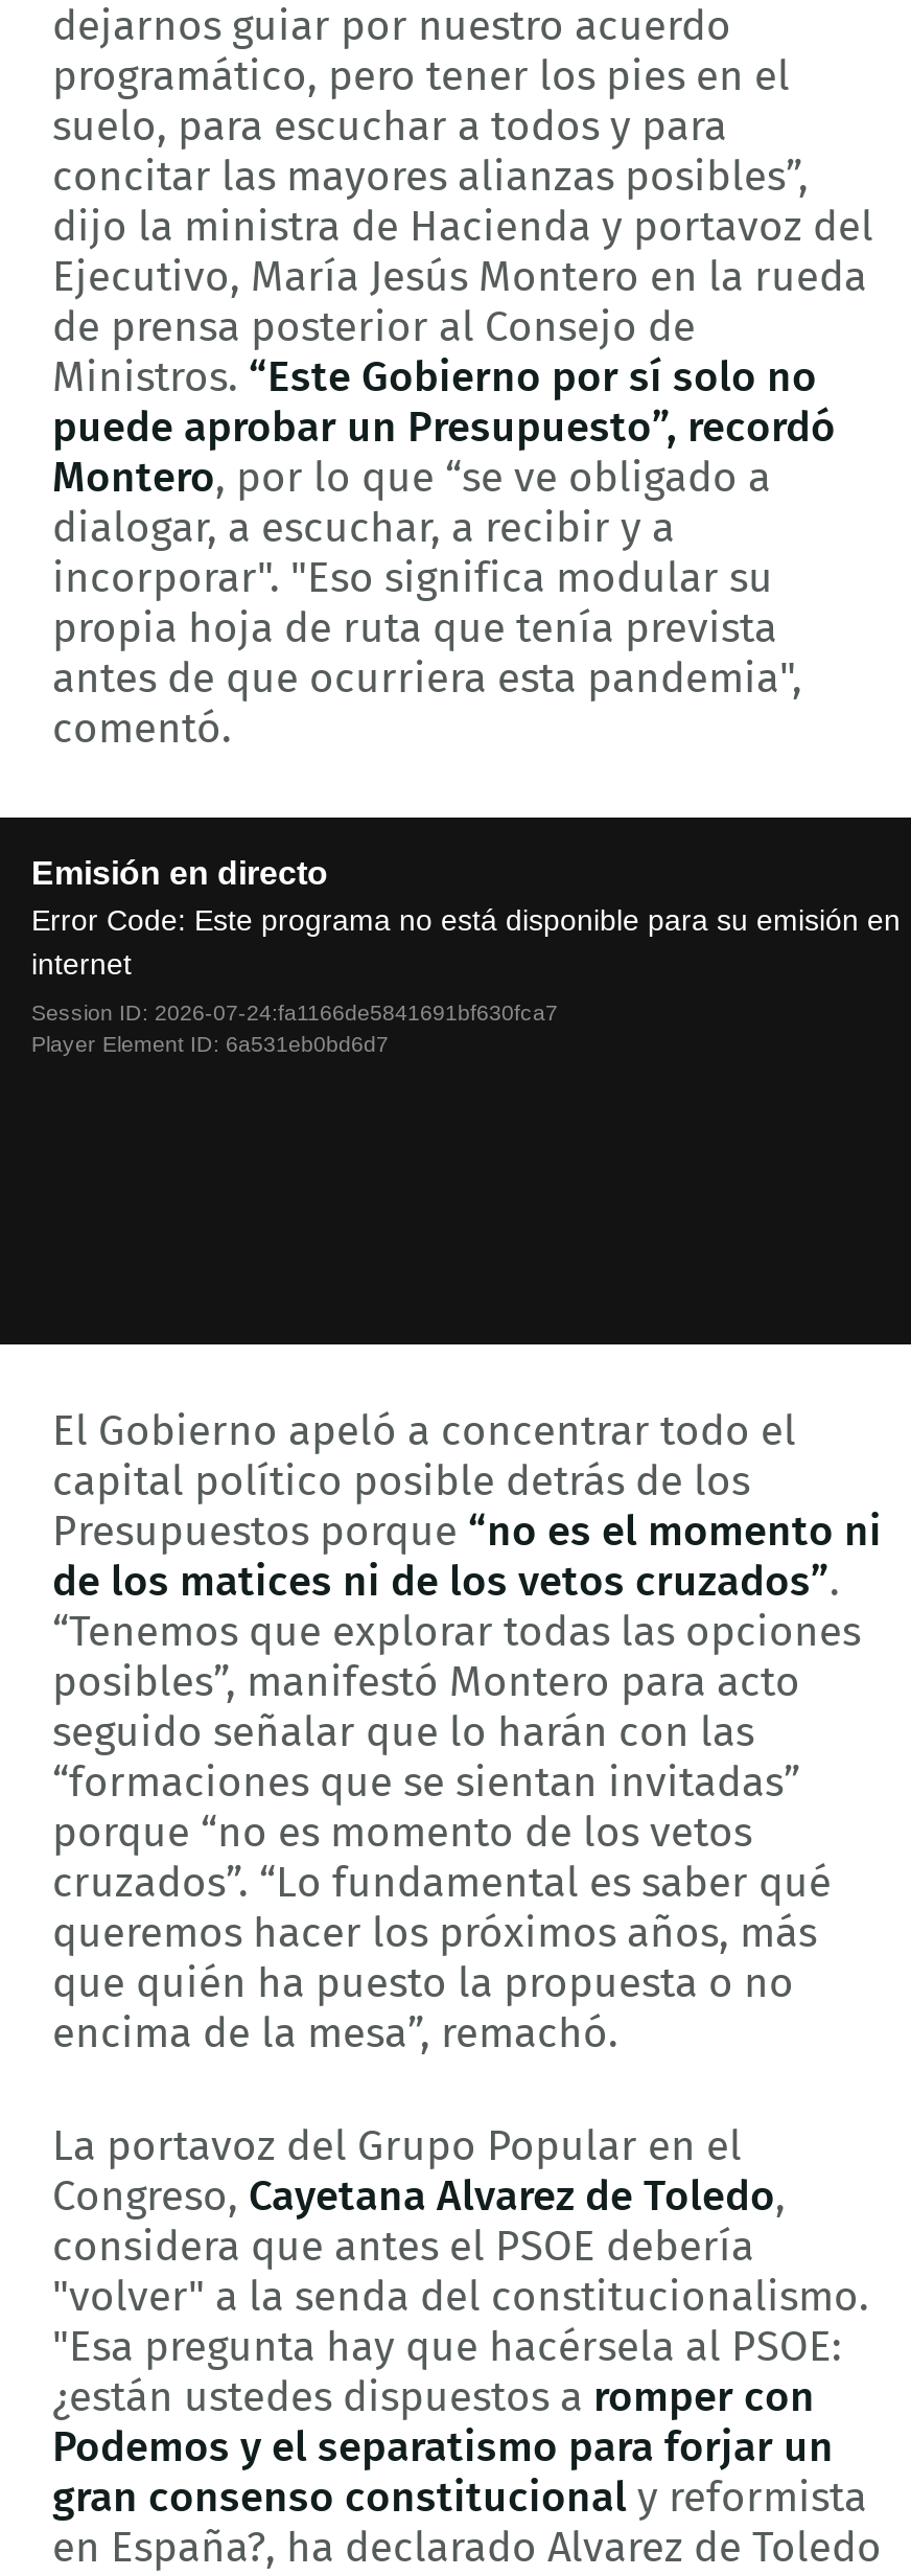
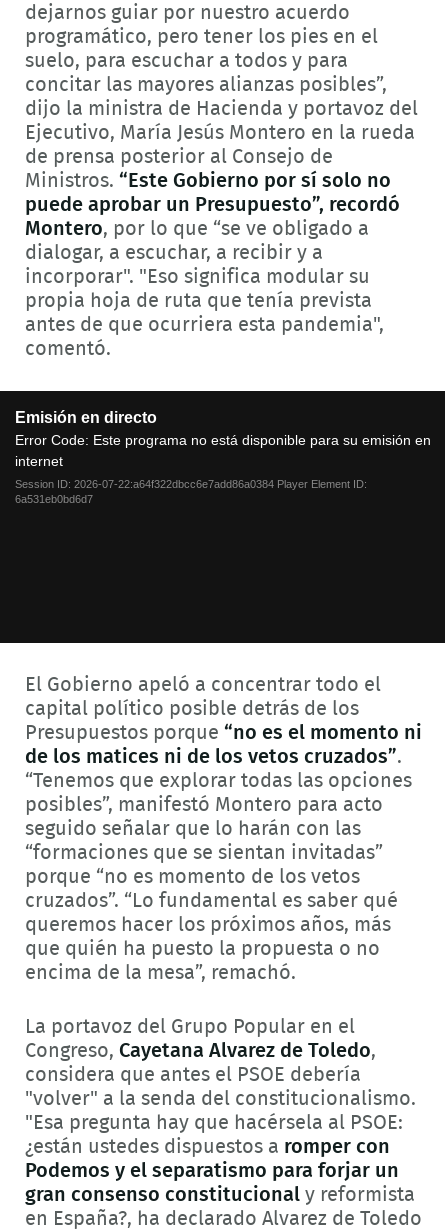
- Session ID: 2026-07-24:fa1166de5841691bf630fca7
- Player Element ID: 6a531eb0bd6d7
+ Session ID: 2026-07-22:a64f322dbcc6e7add86a0384 Player Element ID:
+ 6a531eb0bd6d7
